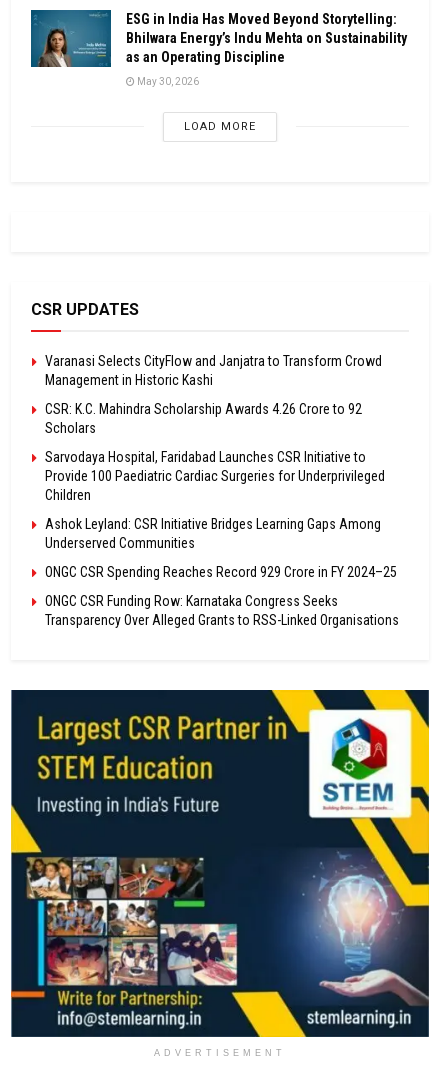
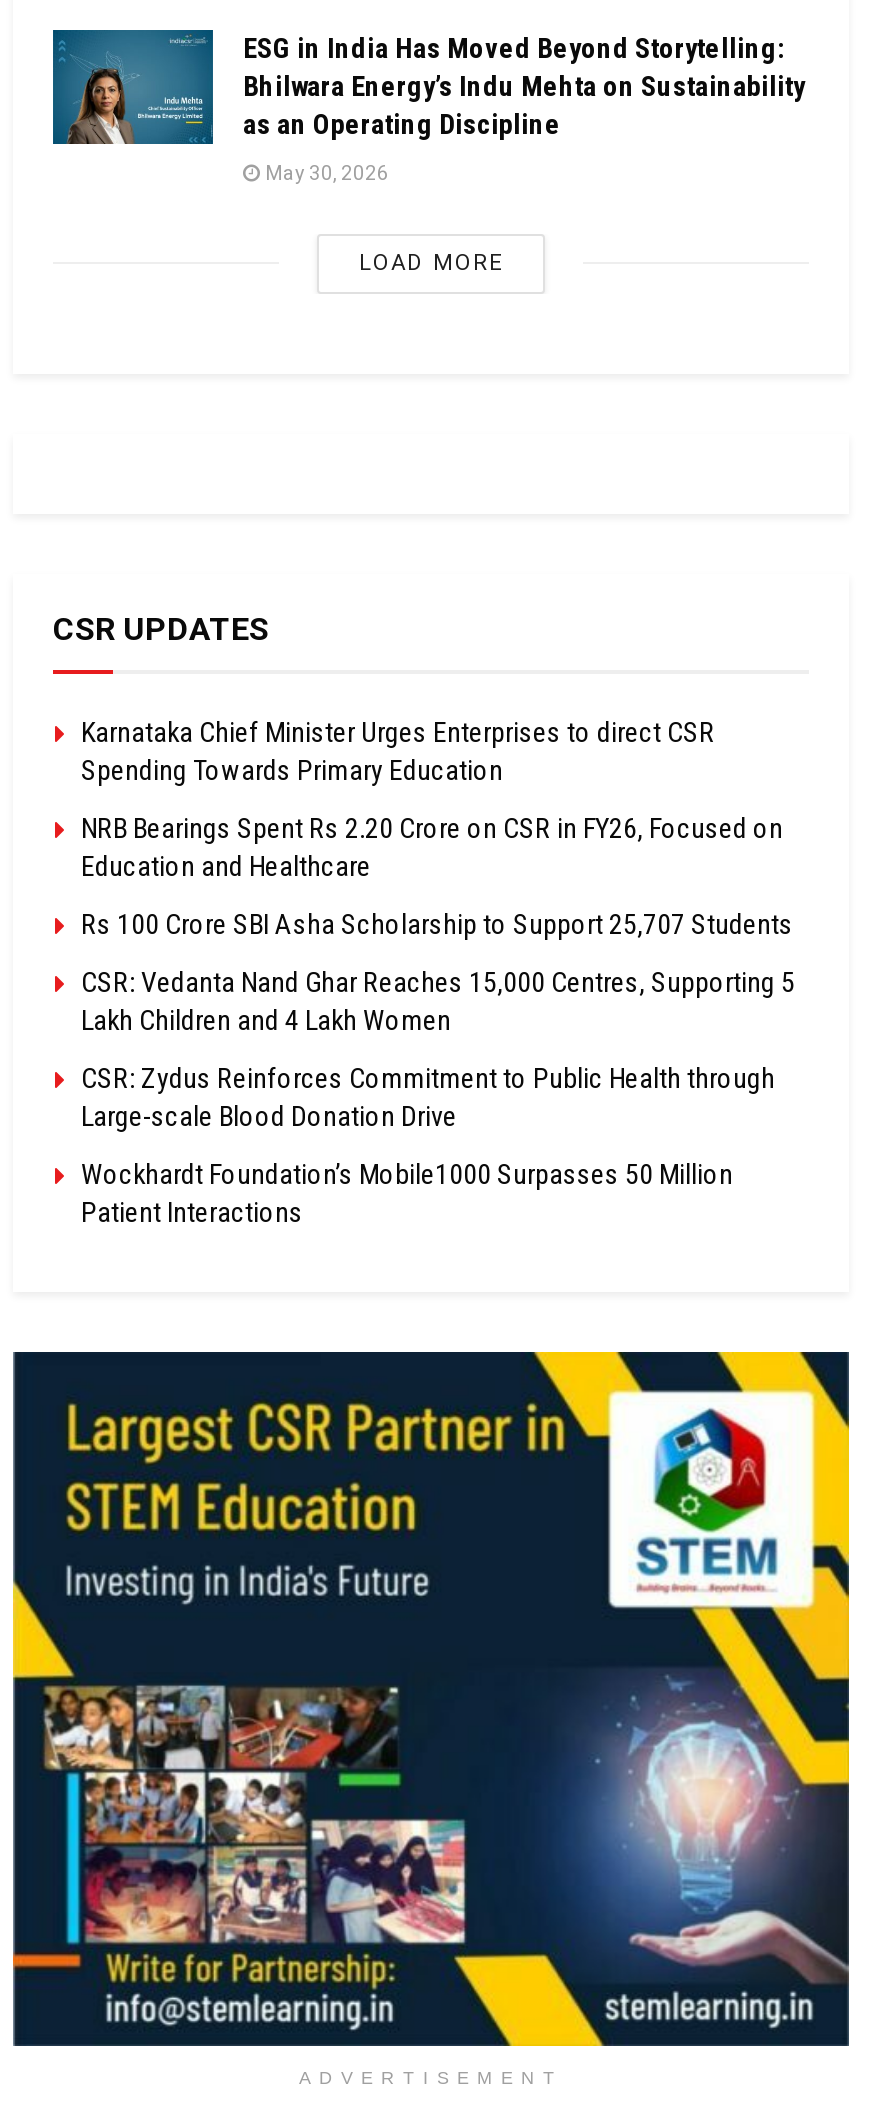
- Varanasi Selects CityFlow and Janjatra to Transform Crowd
- Management in Historic Kashi
+ Karnataka Chief Minister Urges Enterprises to direct CSR
+ Spending Towards Primary Education

- CSR: K.C. Mahindra Scholarship Awards ₹4.26 Crore to 92
- Scholars
+ NRB Bearings Spent Rs 2.20 Crore on CSR in FY26, Focused on
+ Education and Healthcare

- Sarvodaya Hospital, Faridabad Launches CSR Initiative to
- Provide 100 Paediatric Cardiac Surgeries for Underprivileged
- Children
+ Rs 100 Crore SBI Asha Scholarship to Support 25,707 Students

- Ashok Leyland: CSR Initiative Bridges Learning Gaps Among
- Underserved Communities
+ CSR: Vedanta Nand Ghar Reaches 15,000 Centres, Supporting 5
+ Lakh Children and 4 Lakh Women

- ONGC CSR Spending Reaches Record ₹929 Crore in FY 2024–25
+ CSR: Zydus Reinforces Commitment to Public Health through
+ Large-scale Blood Donation Drive

- ONGC CSR Funding Row: Karnataka Congress Seeks
- Transparency Over Alleged Grants to RSS-Linked Organisations
+ Wockhardt Foundation’s Mobile1000 Surpasses 50 Million
+ Patient Interactions
